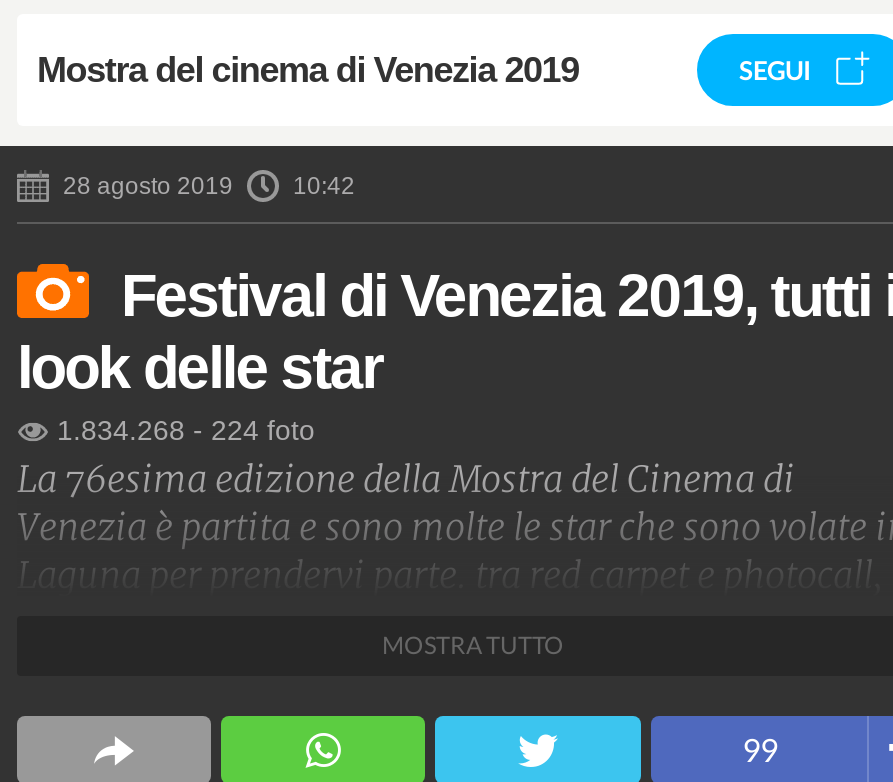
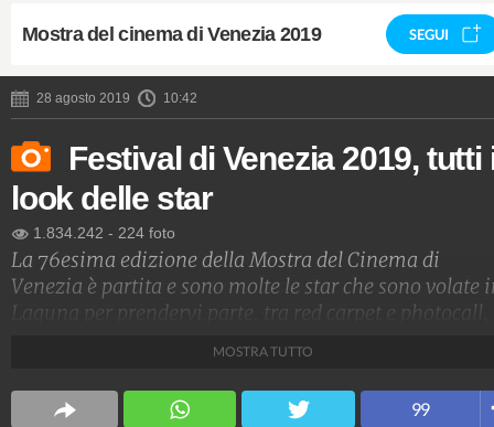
- 1.834.268 - 224 foto
+ 1.834.242 - 224 foto
